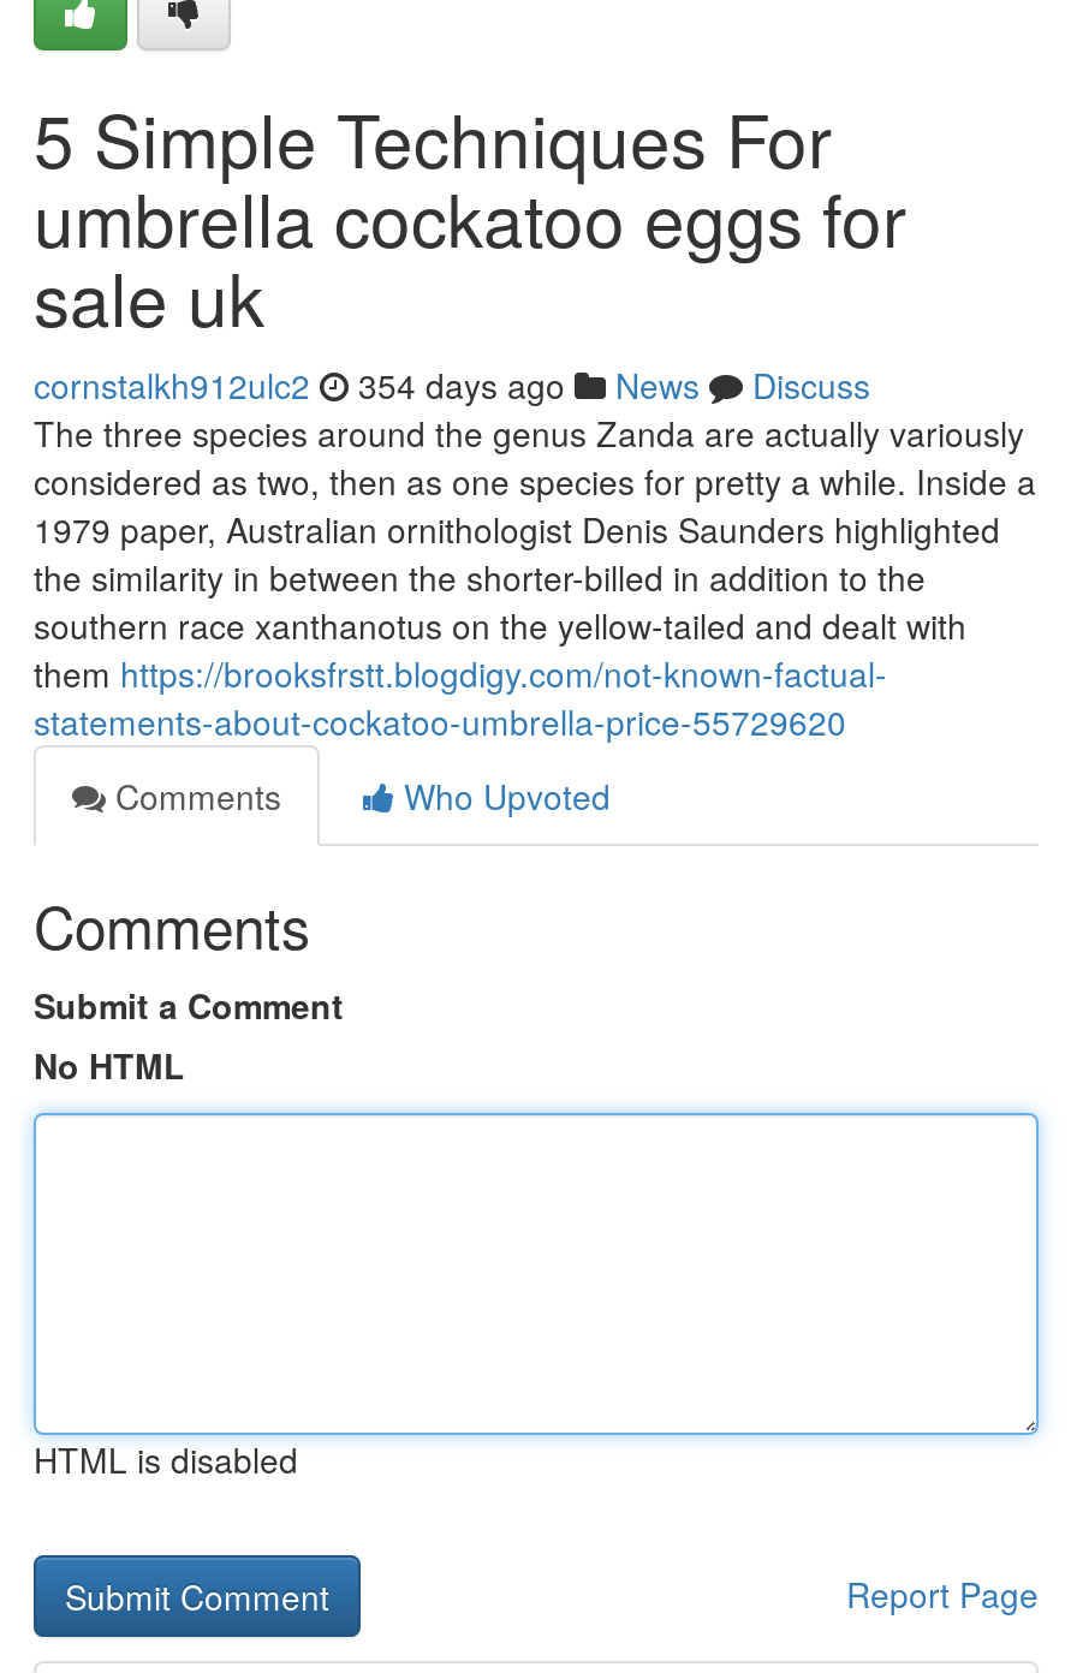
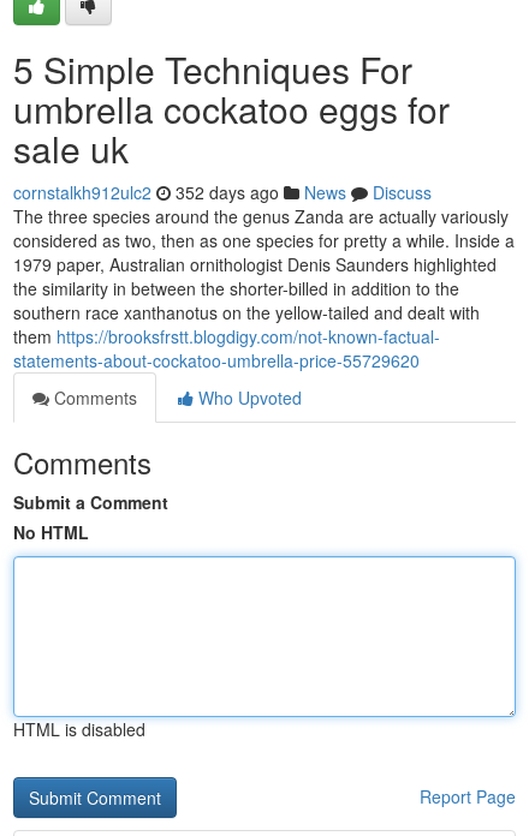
- cornstalkh912ulc2 354 days ago News Discuss
+ cornstalkh912ulc2 352 days ago News Discuss
